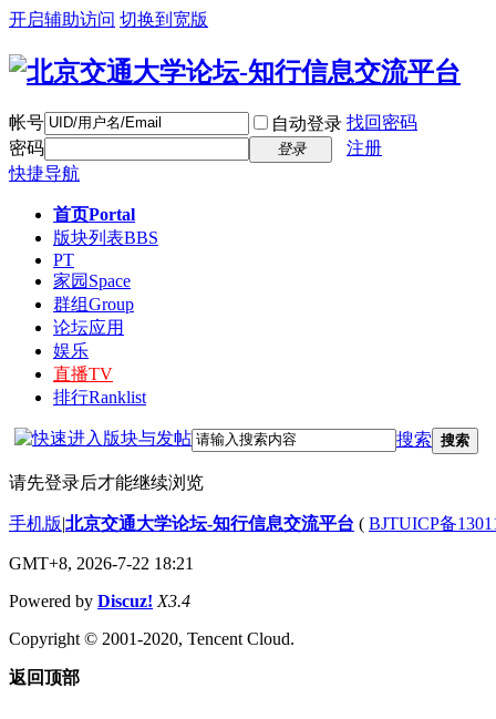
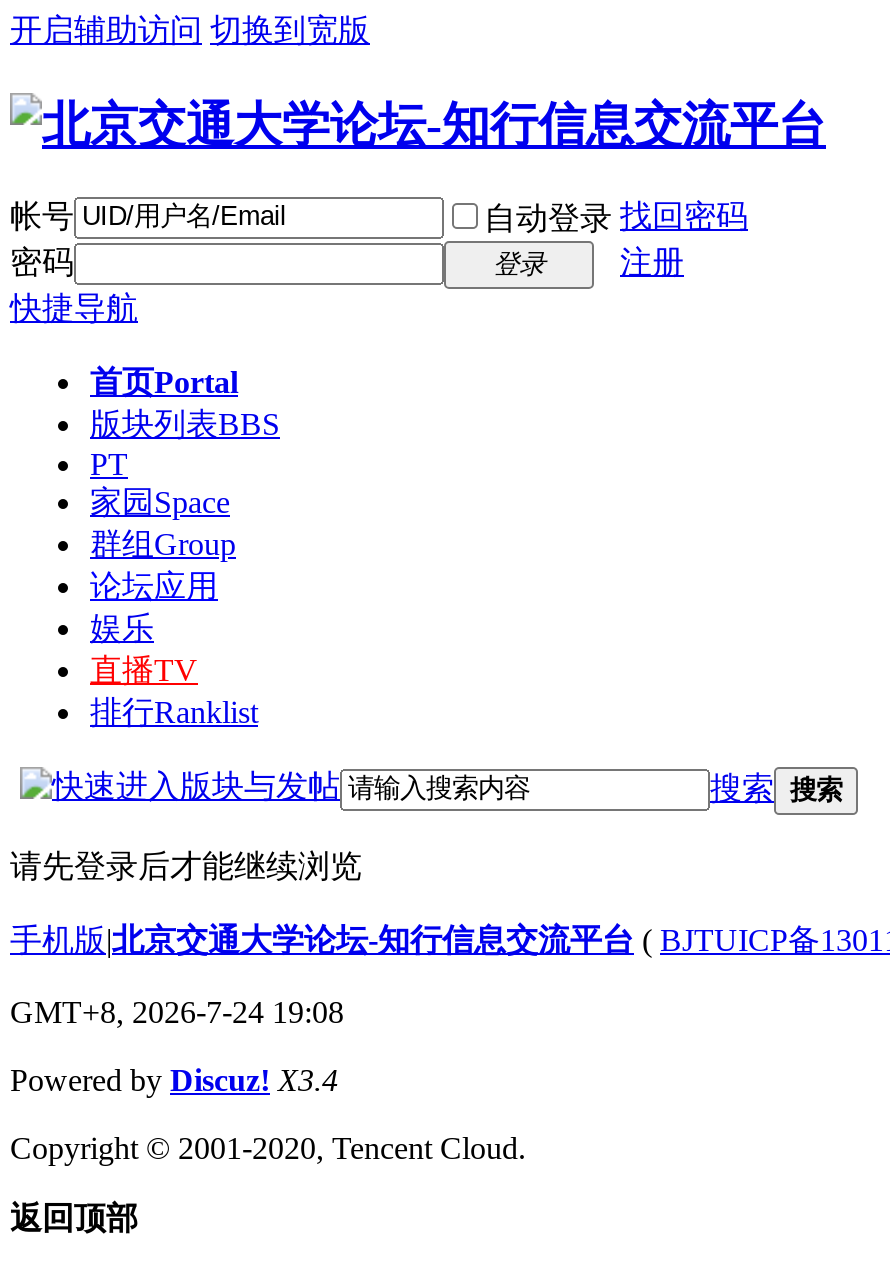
- GMT+8, 2026-7-22 18:21
+ GMT+8, 2026-7-24 19:08
